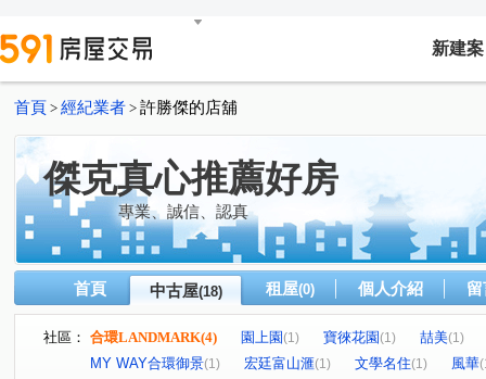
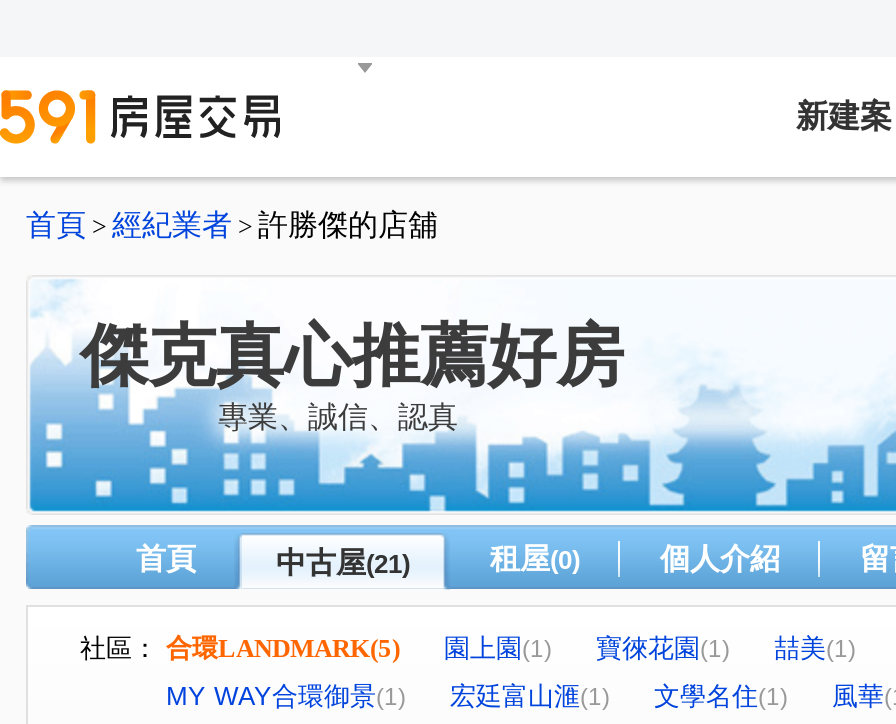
- 中古屋(18)
+ 中古屋(21)

- 社區： 合環LANDMARK(4)
+ 社區： 合環LANDMARK(5)
